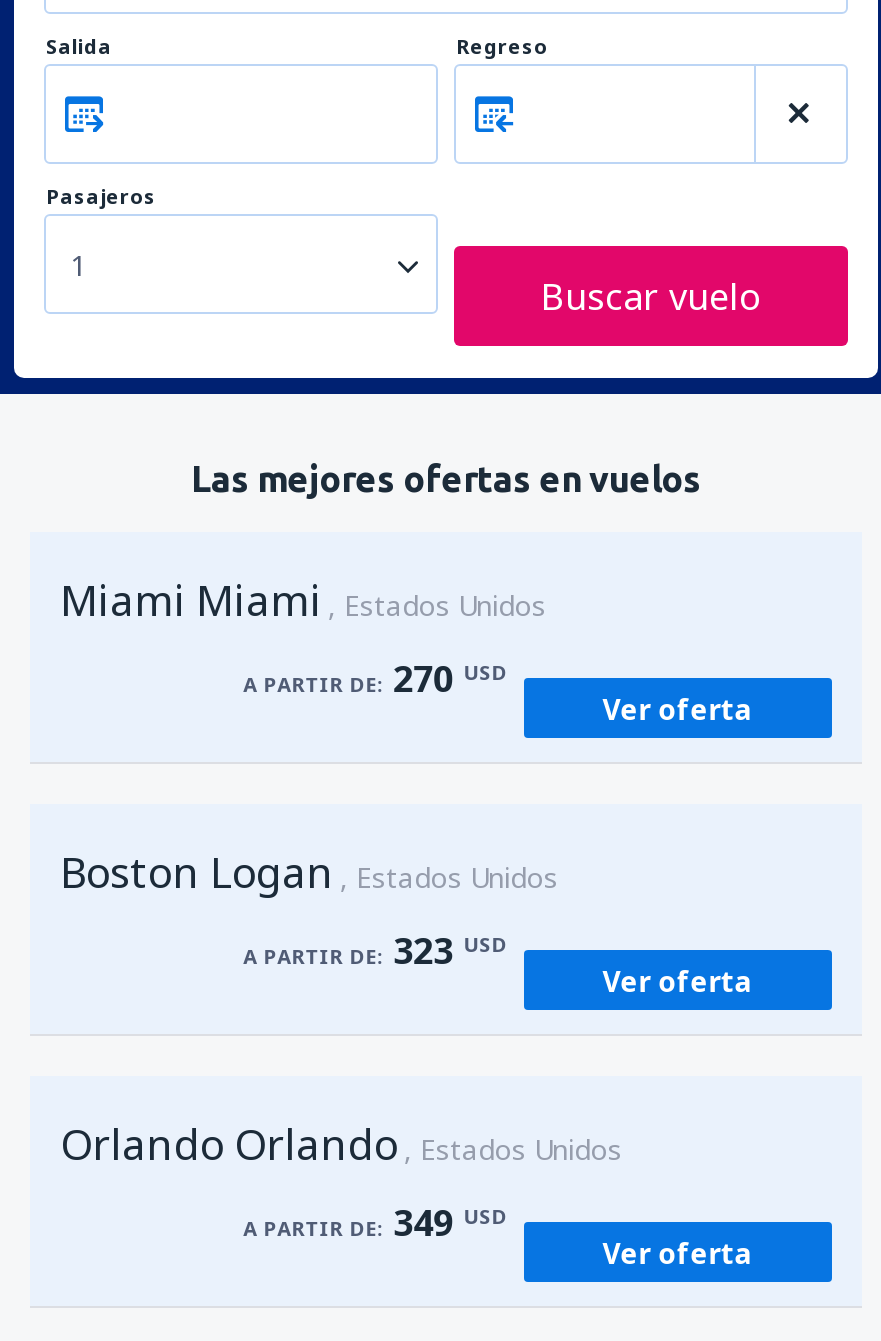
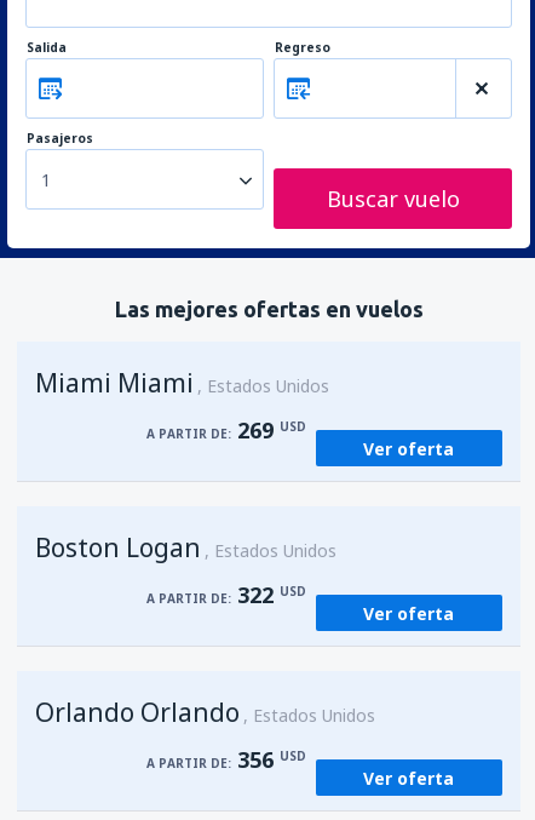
- A PARTIR DE: 270 USD
+ A PARTIR DE: 269 USD

- A PARTIR DE: 323 USD
+ A PARTIR DE: 322 USD

- A PARTIR DE: 349 USD
+ A PARTIR DE: 356 USD
